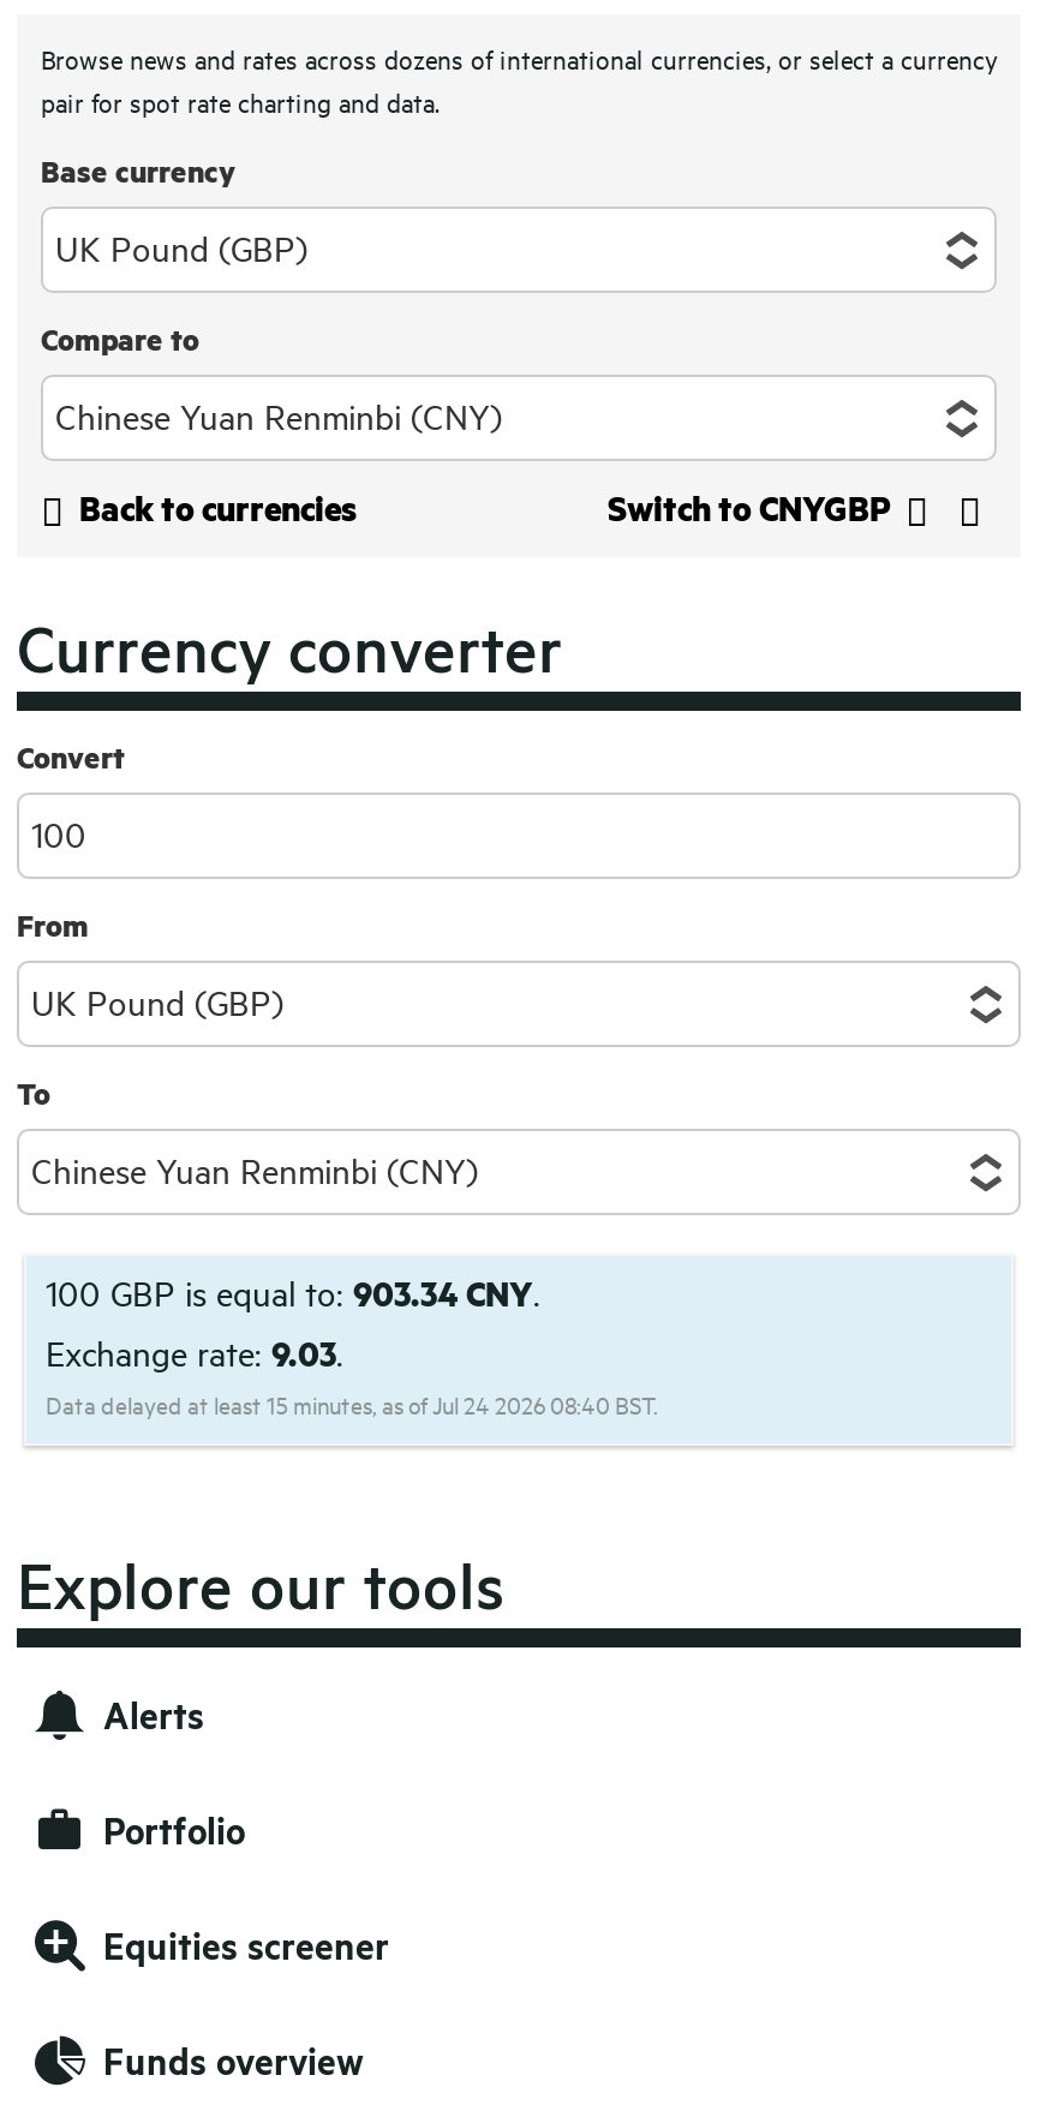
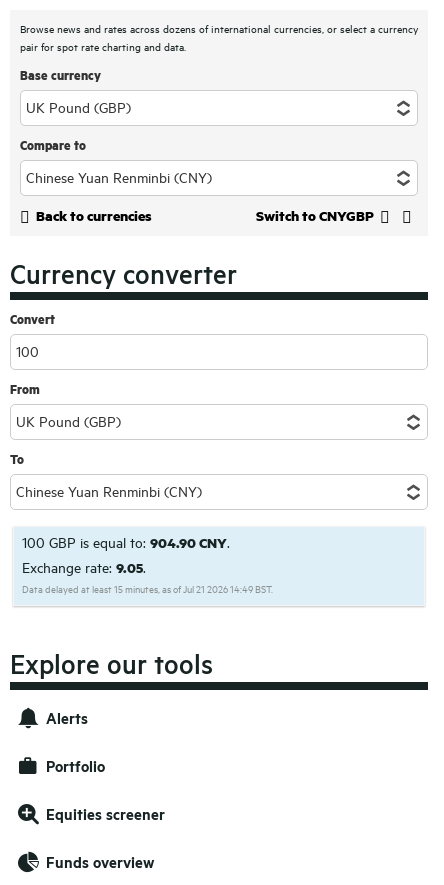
- 100 GBP is equal to: 903.34 CNY.
+ 100 GBP is equal to: 904.90 CNY.

- Exchange rate: 9.03.
+ Exchange rate: 9.05.

- Data delayed at least 15 minutes, as of Jul 24 2026 08:40 BST.
+ Data delayed at least 15 minutes, as of Jul 21 2026 14:49 BST.
